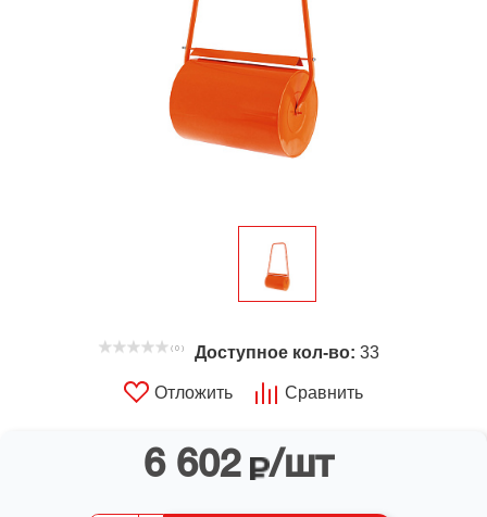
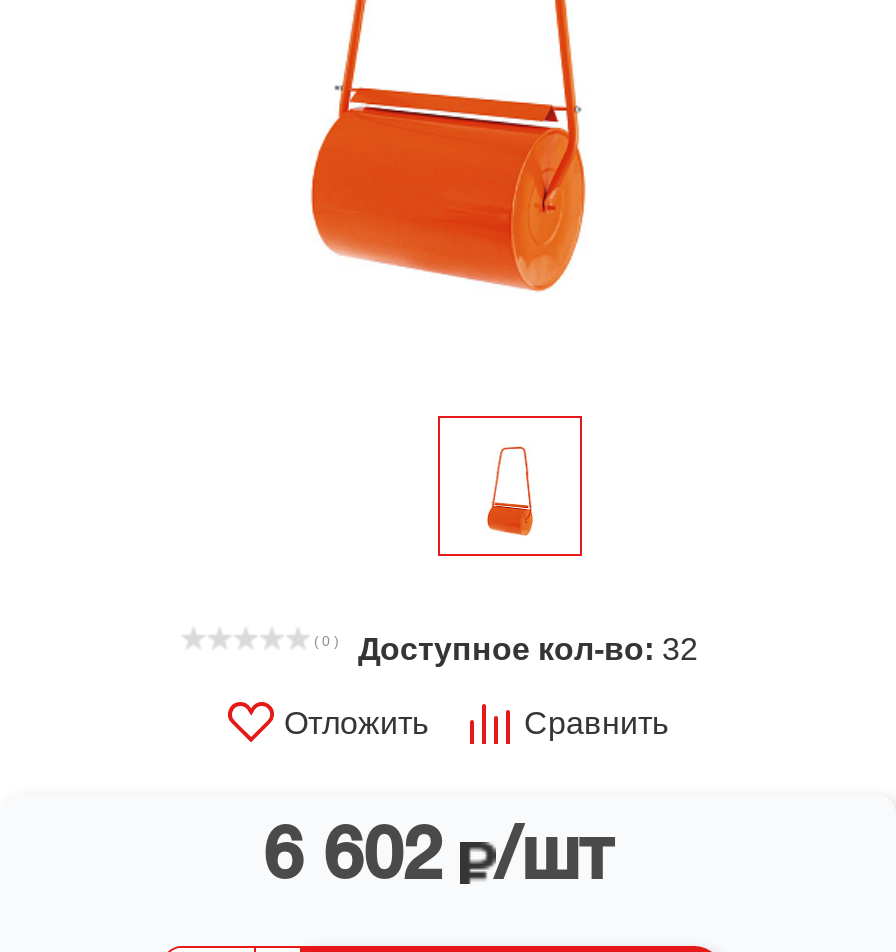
- Доступное кол-во: 33
+ Доступное кол-во: 32
